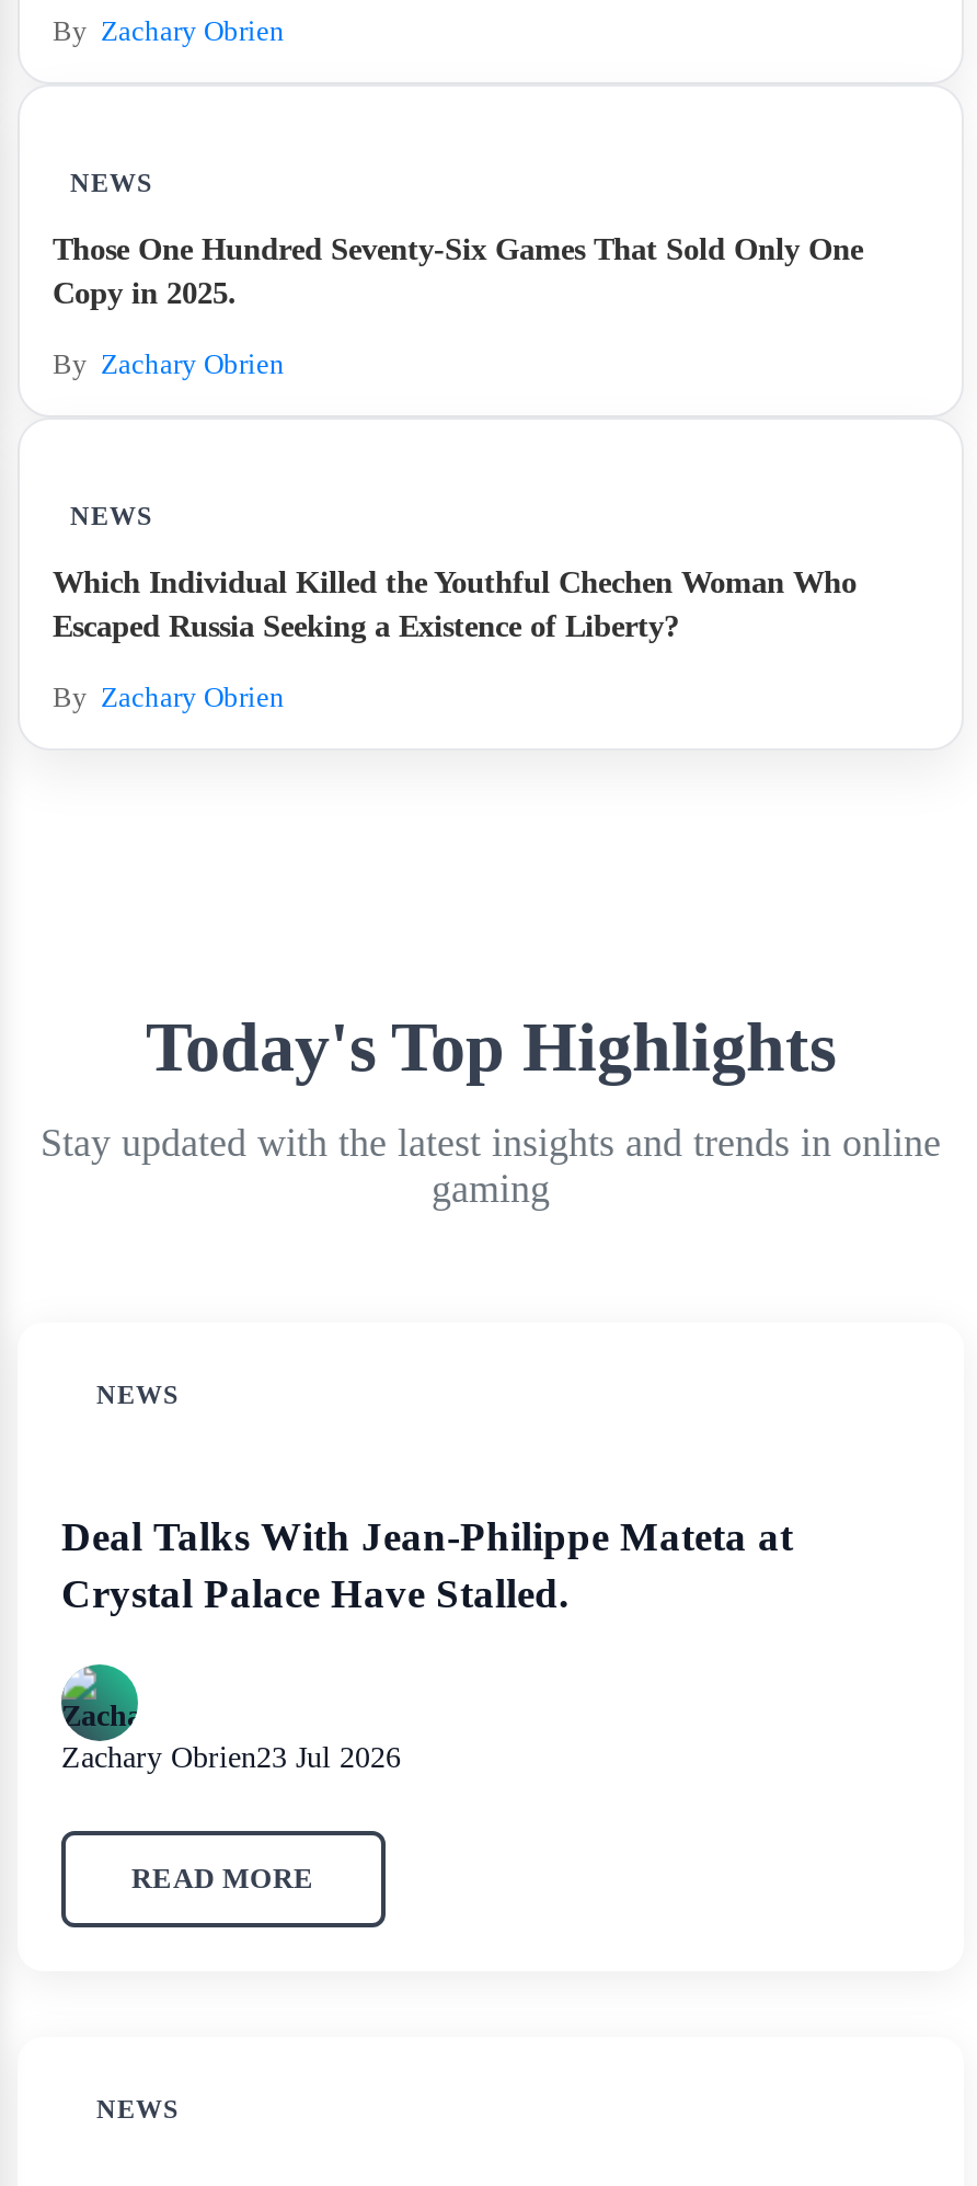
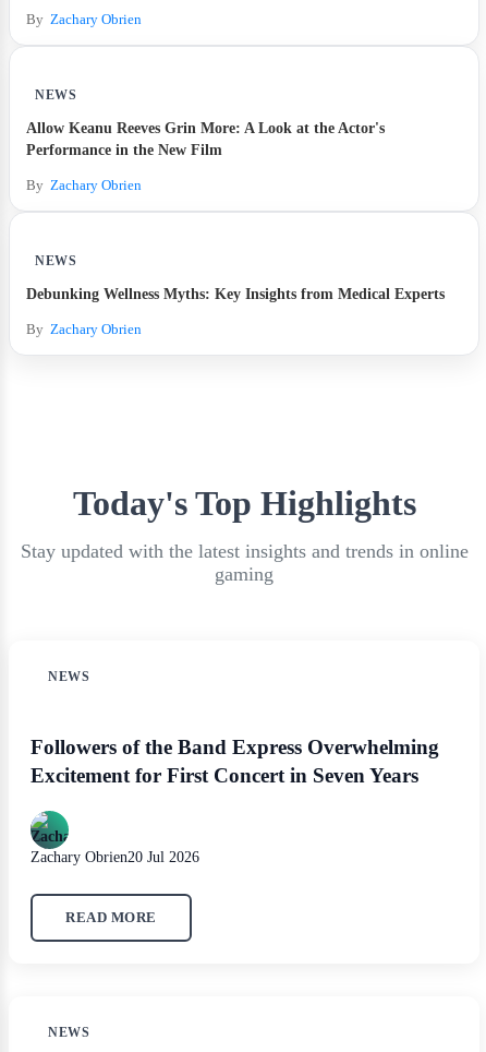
- Those One Hundred Seventy-Six Games That Sold Only One
- Copy in 2025.
+ Allow Keanu Reeves Grin More: A Look at the Actor's
+ Performance in the New Film

- Which Individual Killed the Youthful Chechen Woman Who
- Escaped Russia Seeking a Existence of Liberty?
+ Debunking Wellness Myths: Key Insights from Medical Experts

- Deal Talks With Jean-Philippe Mateta at
- Crystal Palace Have Stalled.
+ Followers of the Band Express Overwhelming
+ Excitement for First Concert in Seven Years

- Zachary Obrien23 Jul 2026
+ Zachary Obrien20 Jul 2026
